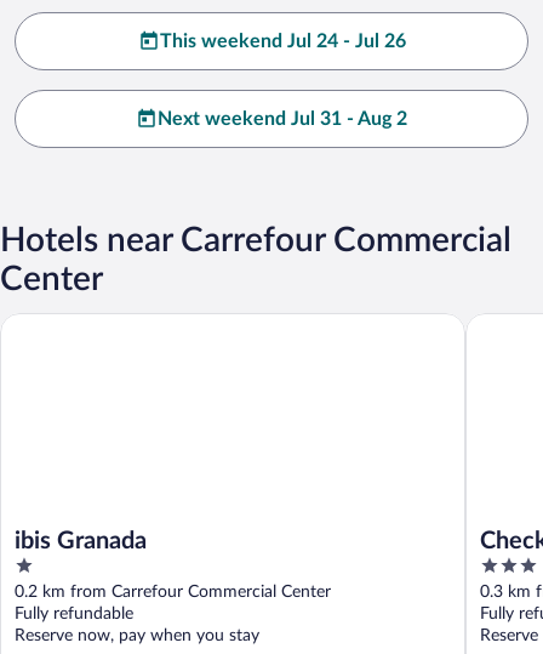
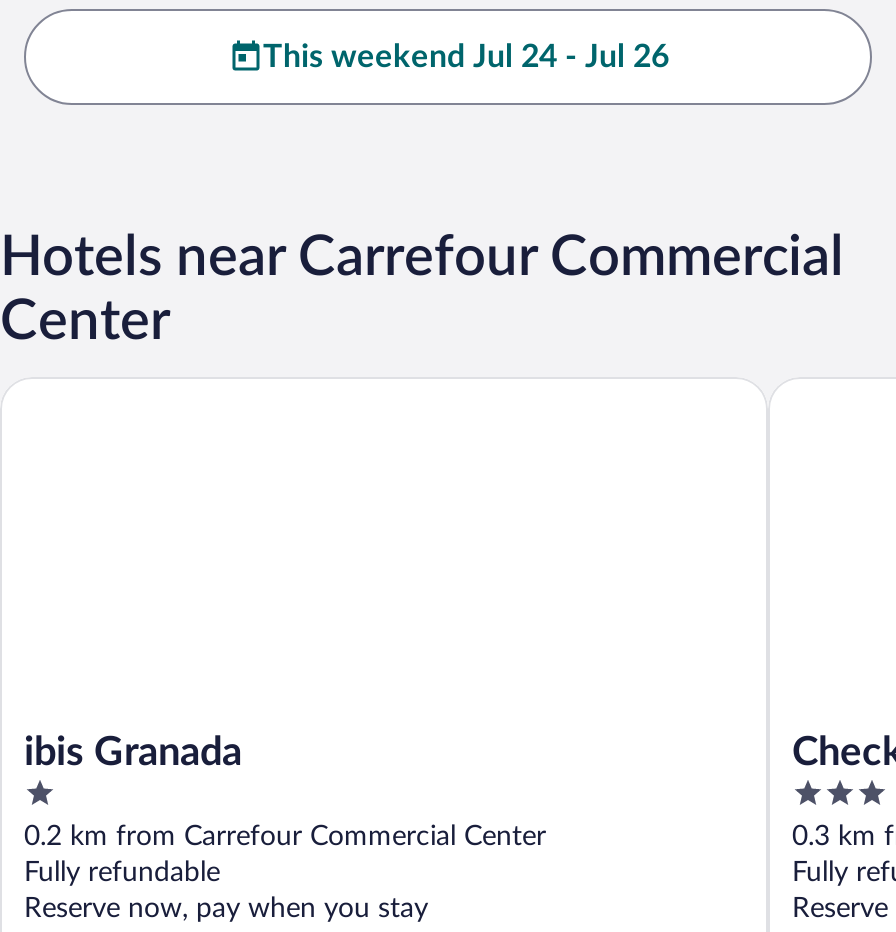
- Next weekend Jul 31 - Aug 2
